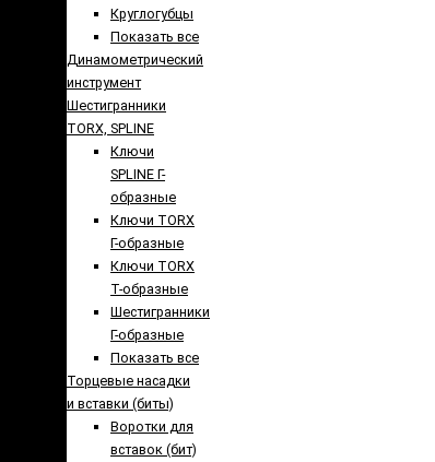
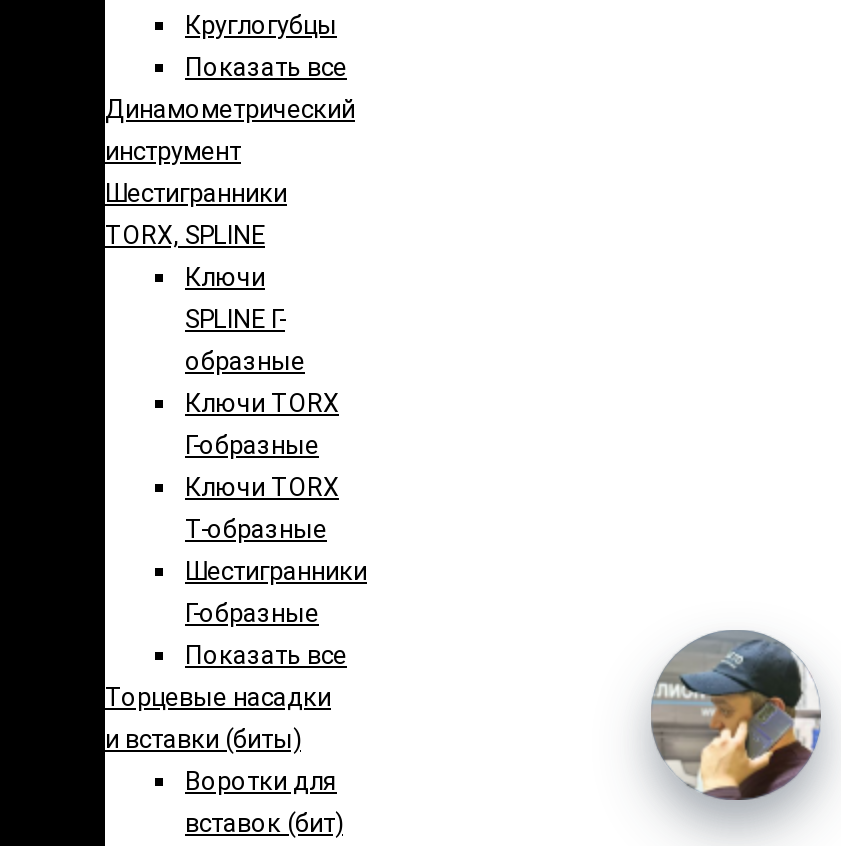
+ [image]
